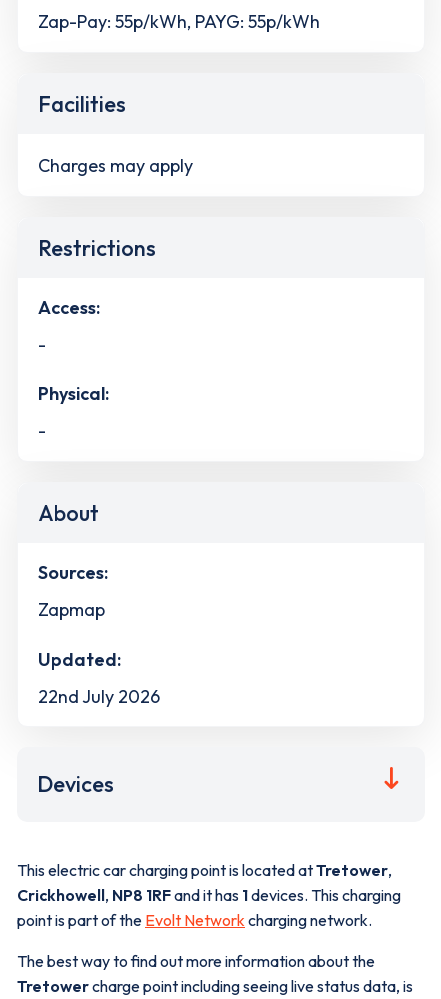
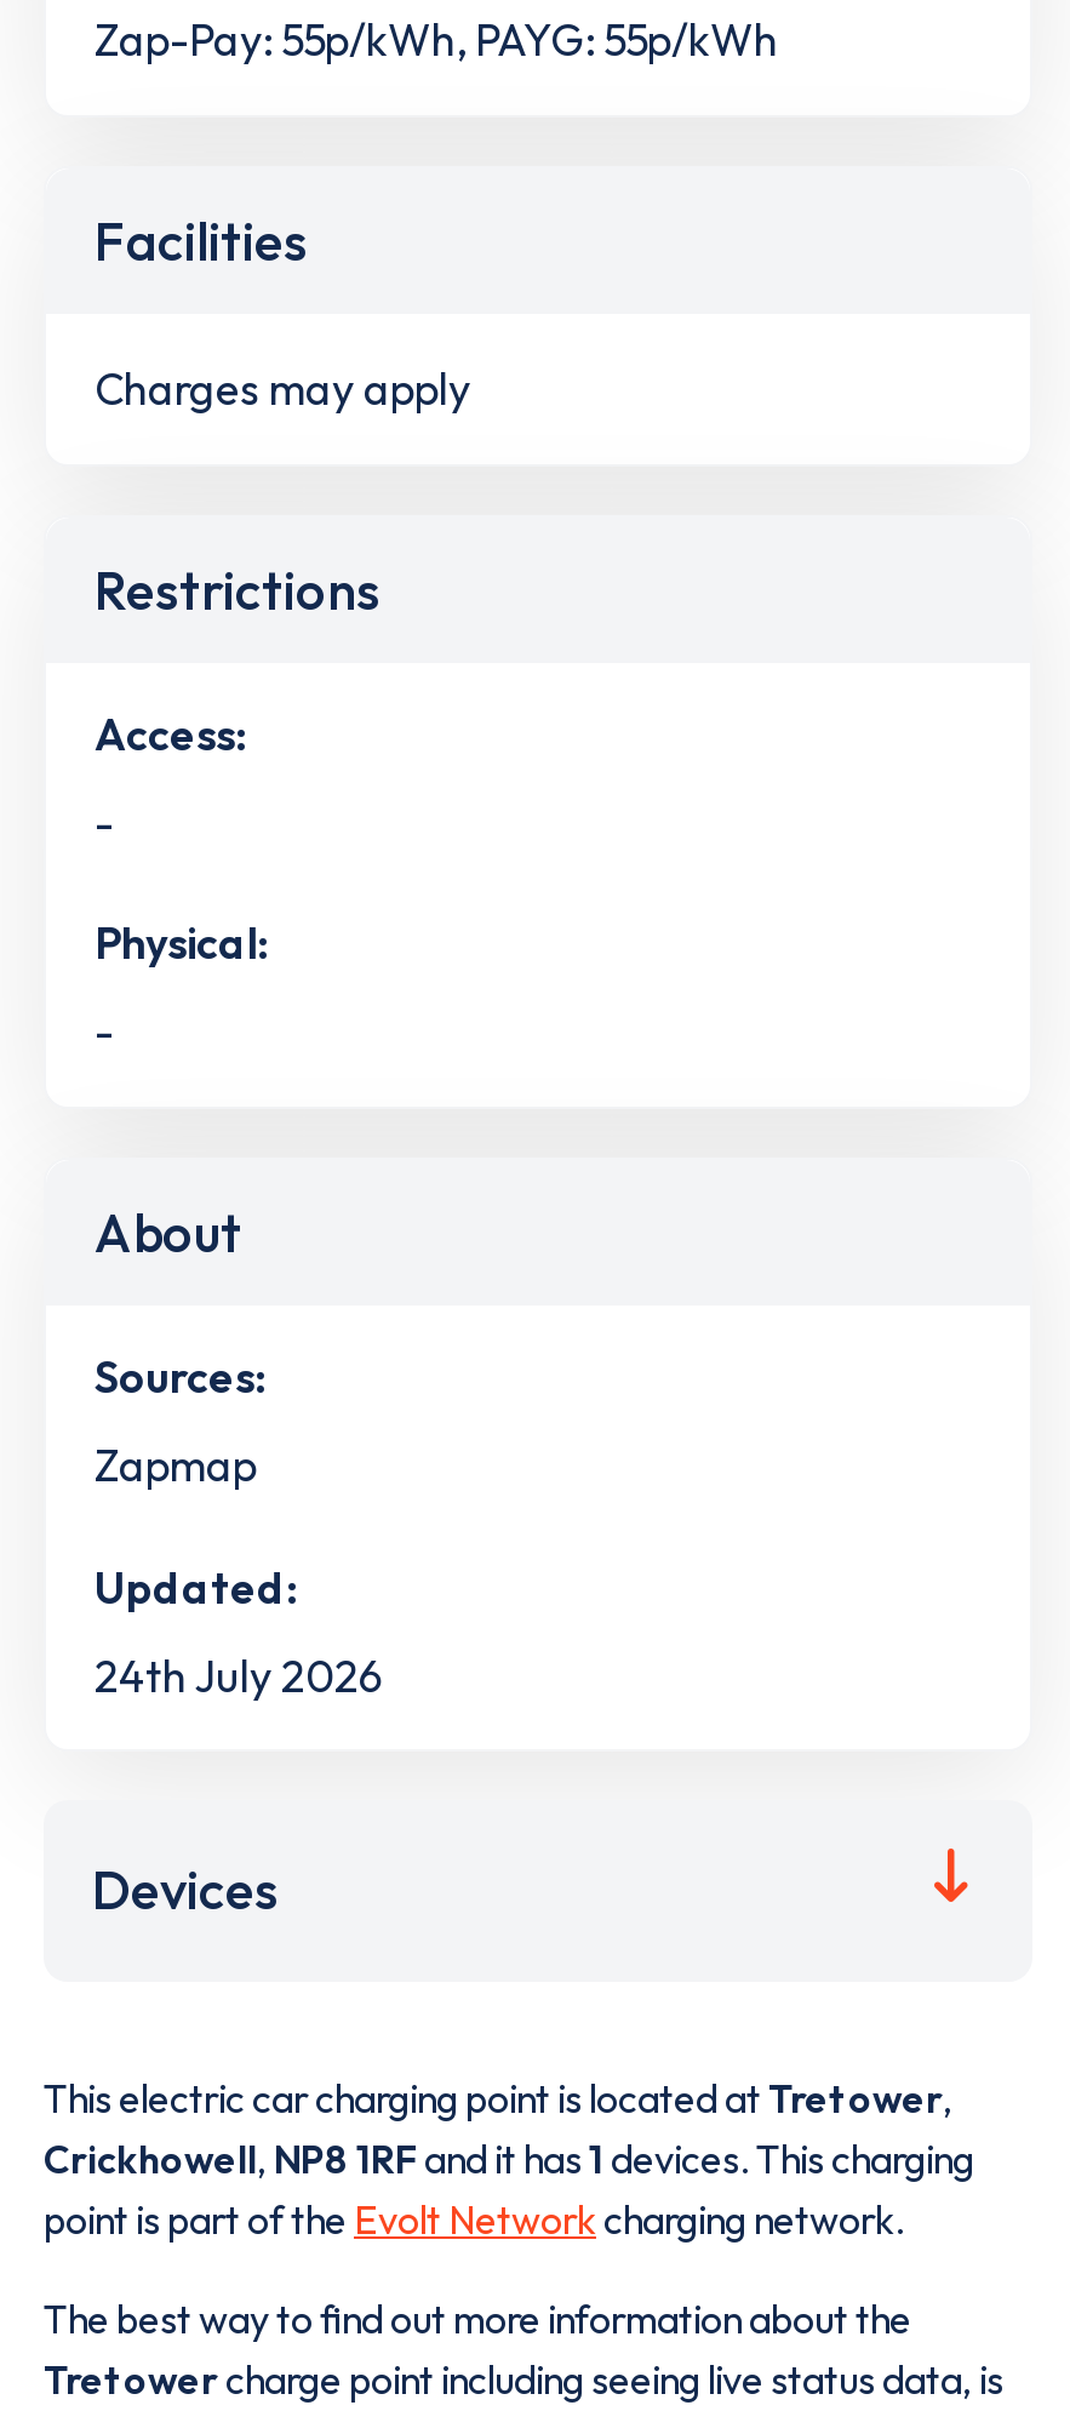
- 22nd July 2026
+ 24th July 2026
